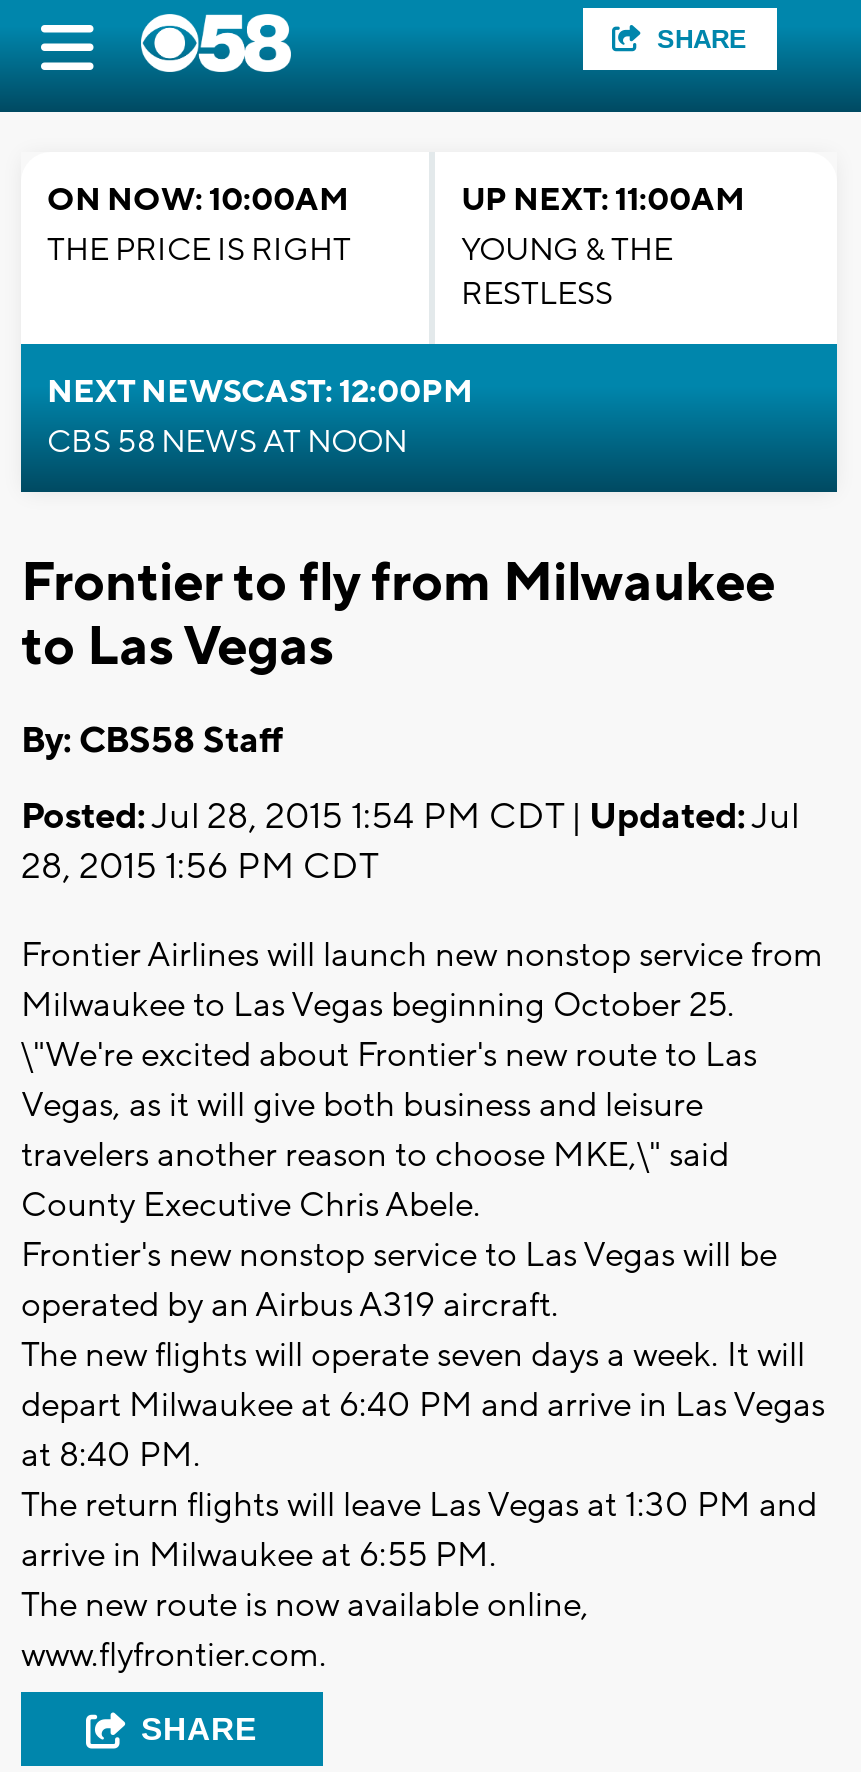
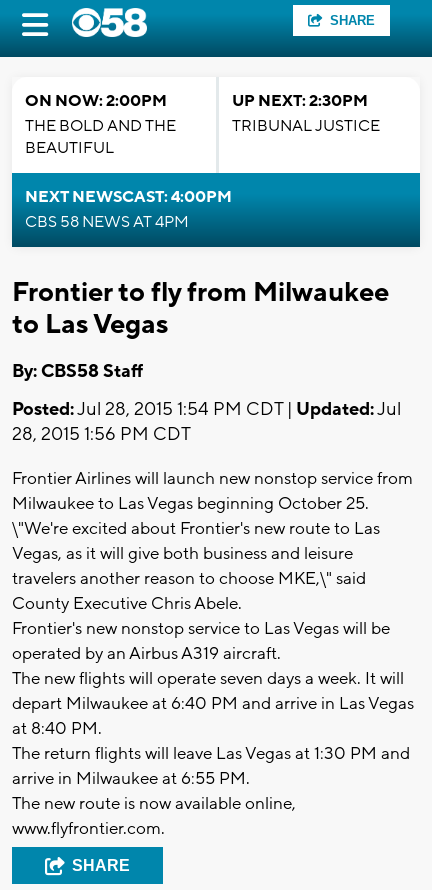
- ON NOW: 10:00AM
- THE PRICE IS RIGHT
+ ON NOW: 2:00PM
+ THE BOLD AND THE
+ BEAUTIFUL

- UP NEXT: 11:00AM
- YOUNG & THE
- RESTLESS
+ UP NEXT: 2:30PM
+ TRIBUNAL JUSTICE

- NEXT NEWSCAST: 12:00PM
- CBS 58 NEWS AT NOON
+ NEXT NEWSCAST: 4:00PM
+ CBS 58 NEWS AT 4PM
